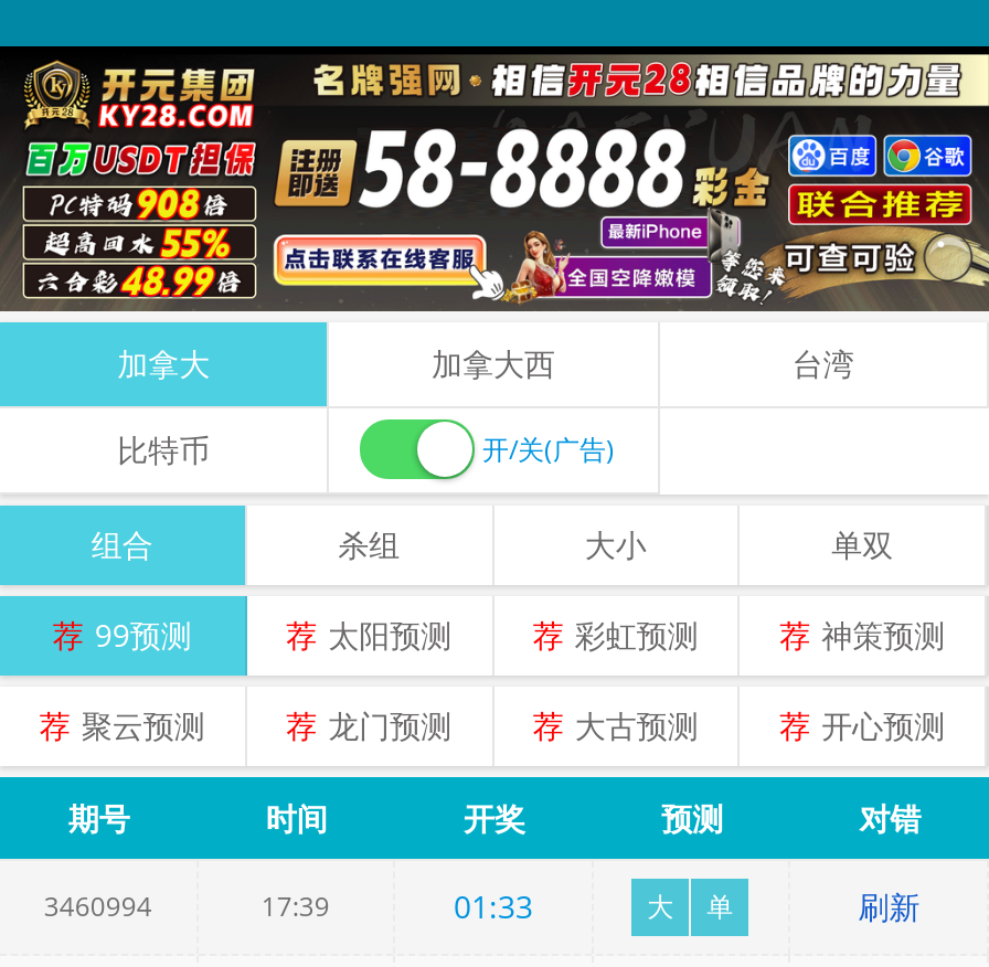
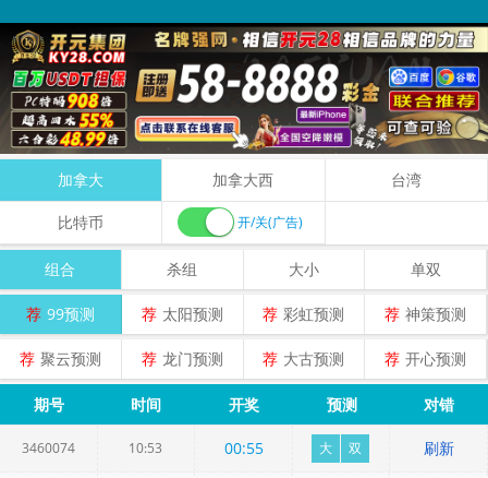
- 3460994
+ 3460074

- 17:39
+ 10:53

- 01: 33
+ 00: 55

- 单
+ 双
